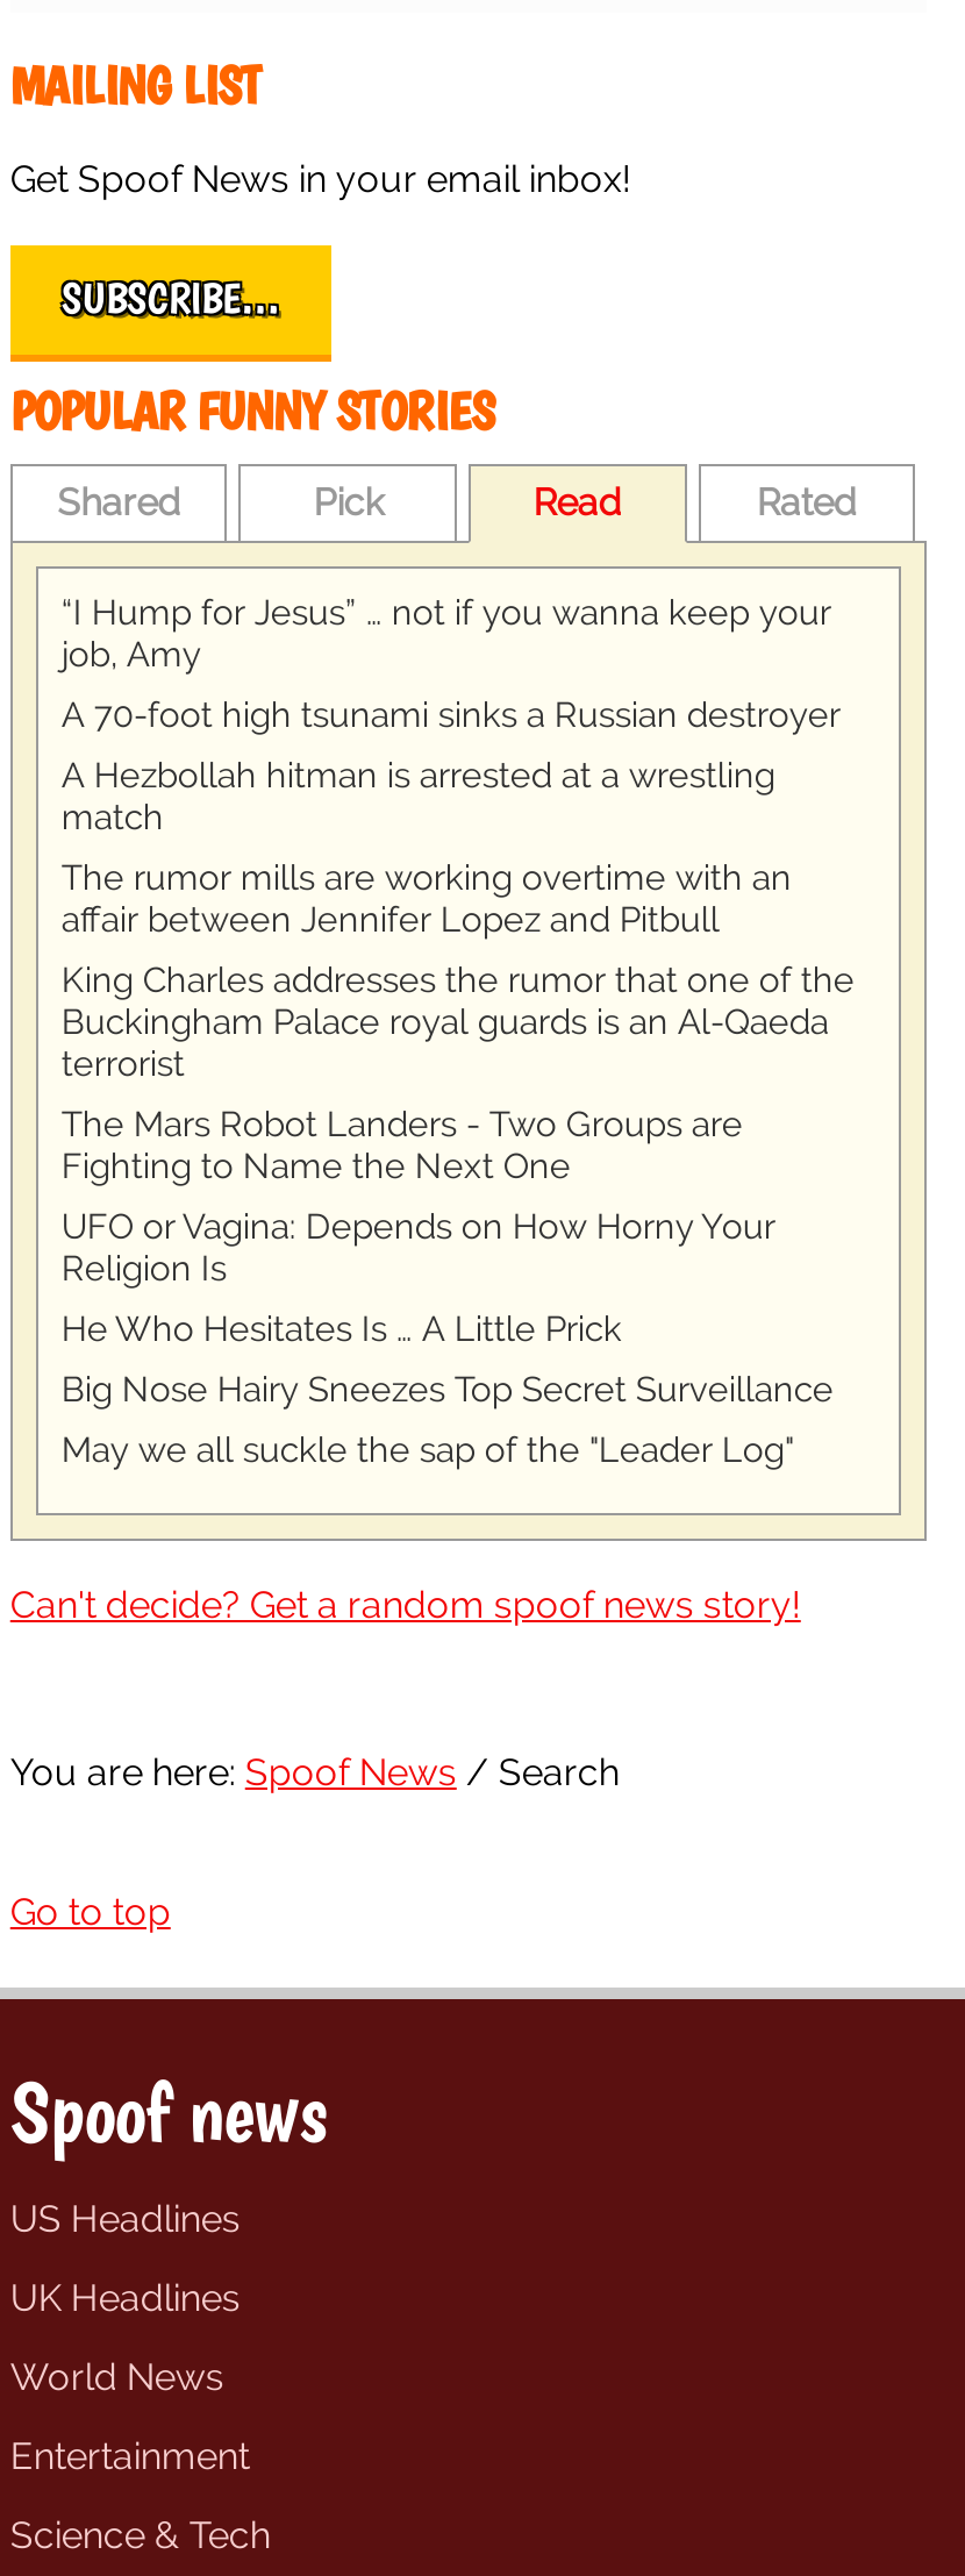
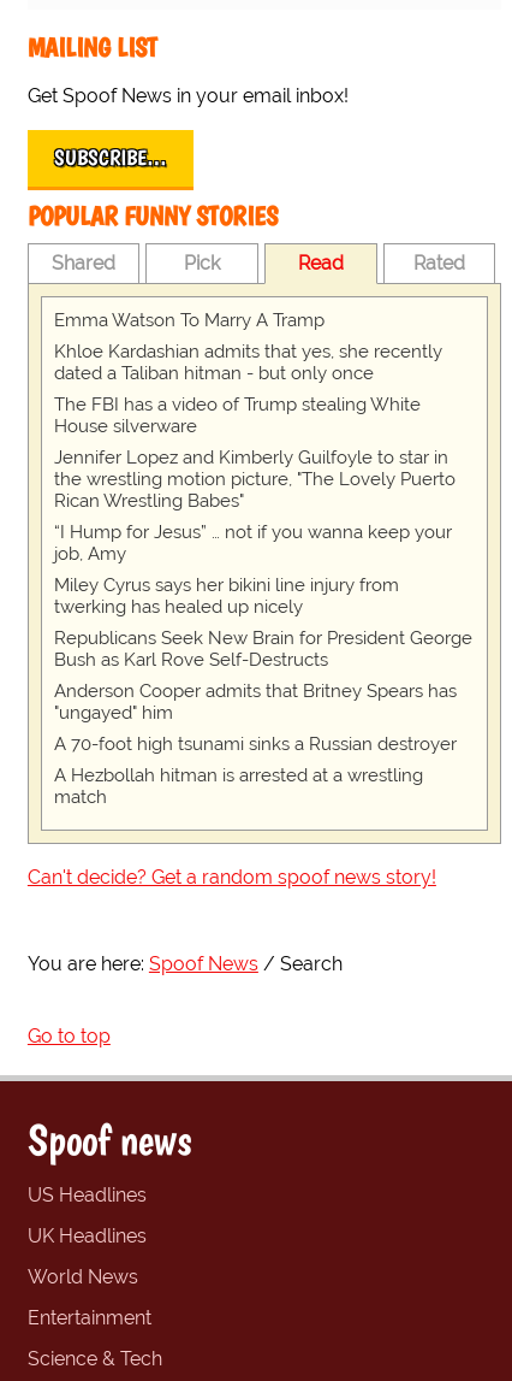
+ Emma Watson To Marry A Tramp
+ Khloe Kardashian admits that yes, she recently
+ dated a Taliban hitman - but only once
+ The FBI has a video of Trump stealing White
+ House silverware
+ Jennifer Lopez and Kimberly Guilfoyle to star in
+ the wrestling motion picture, "The Lovely Puerto
+ Rican Wrestling Babes"

moved down: “I Hump for Jesus” … not if you wanna keep your | job, Amy

+ Miley Cyrus says her bikini line injury from
+ twerking has healed up nicely
+ Republicans Seek New Brain for President George
+ Bush as Karl Rove Self-Destructs
+ Anderson Cooper admits that Britney Spears has
+ "ungayed" him

moved down: A 70-foot high tsunami sinks a Russian destroyer | A Hezbollah hitman is arrested at a wrestling | match

- The rumor mills are working overtime with an
- affair between Jennifer Lopez and Pitbull
- King Charles addresses the rumor that one of the
- Buckingham Palace royal guards is an Al-Qaeda
- terrorist
- The Mars Robot Landers - Two Groups are
- Fighting to Name the Next One
- UFO or Vagina: Depends on How Horny Your
- Religion Is
- He Who Hesitates Is … A Little Prick
- Big Nose Hairy Sneezes Top Secret Surveillance
- May we all suckle the sap of the "Leader Log"
